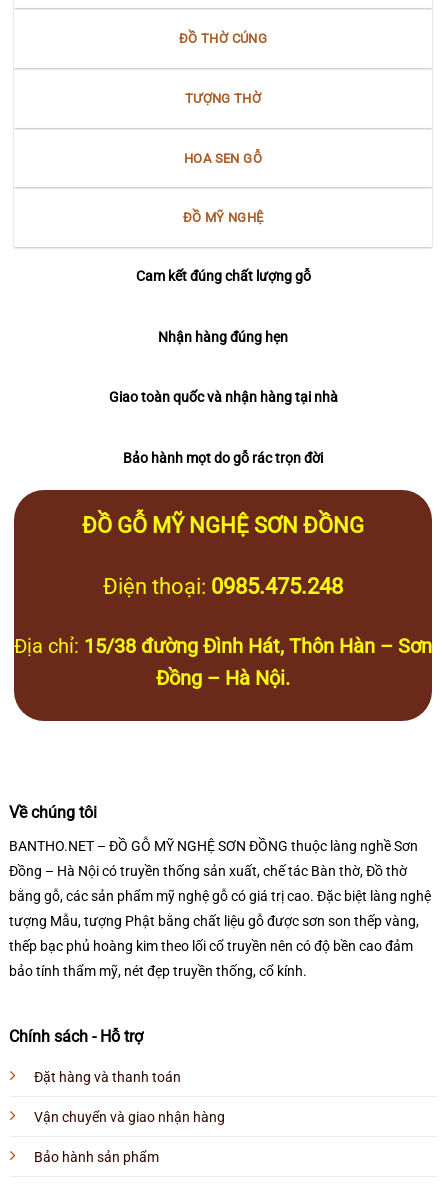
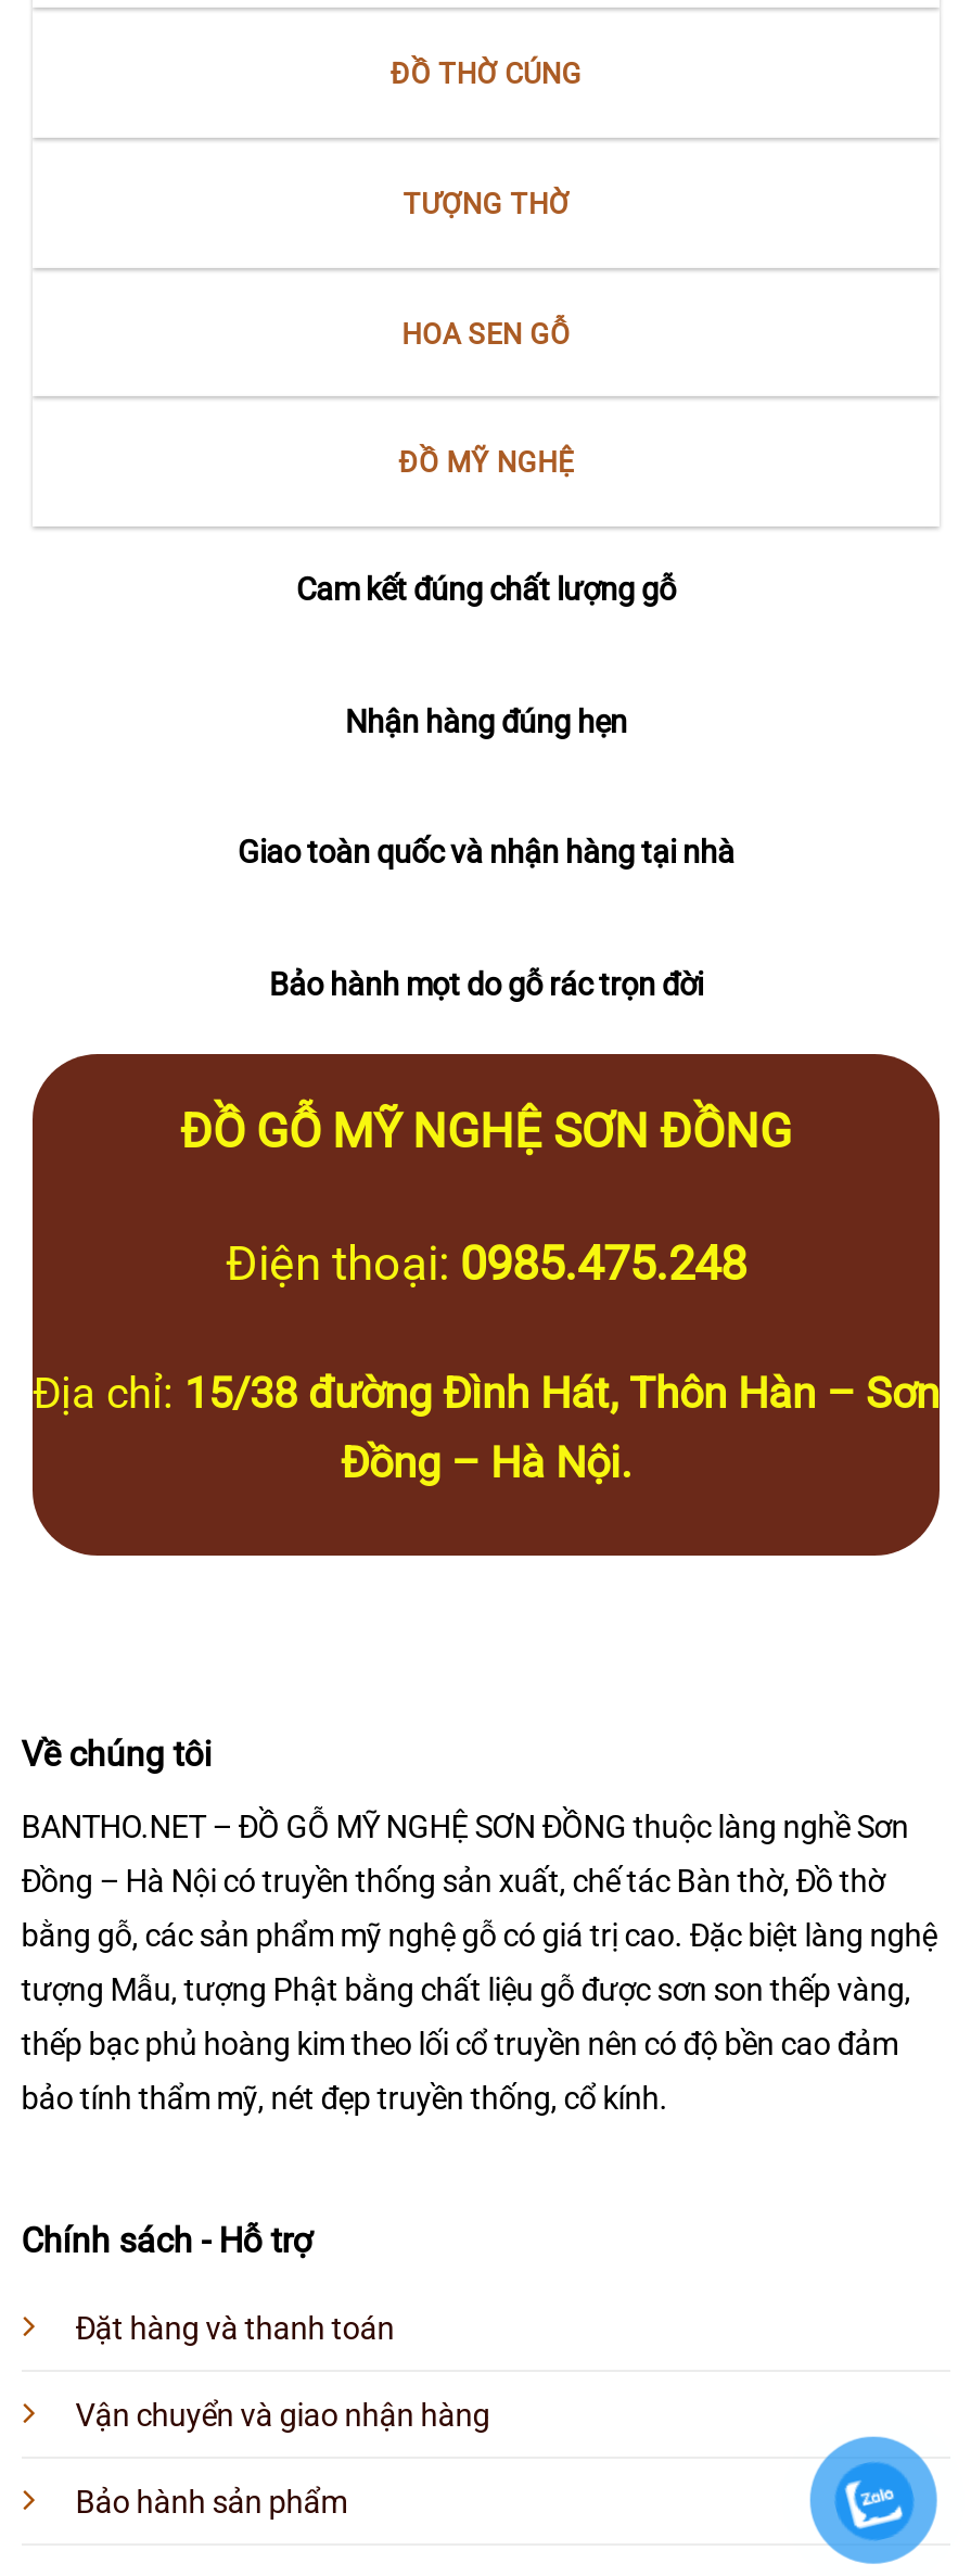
+ [image]
